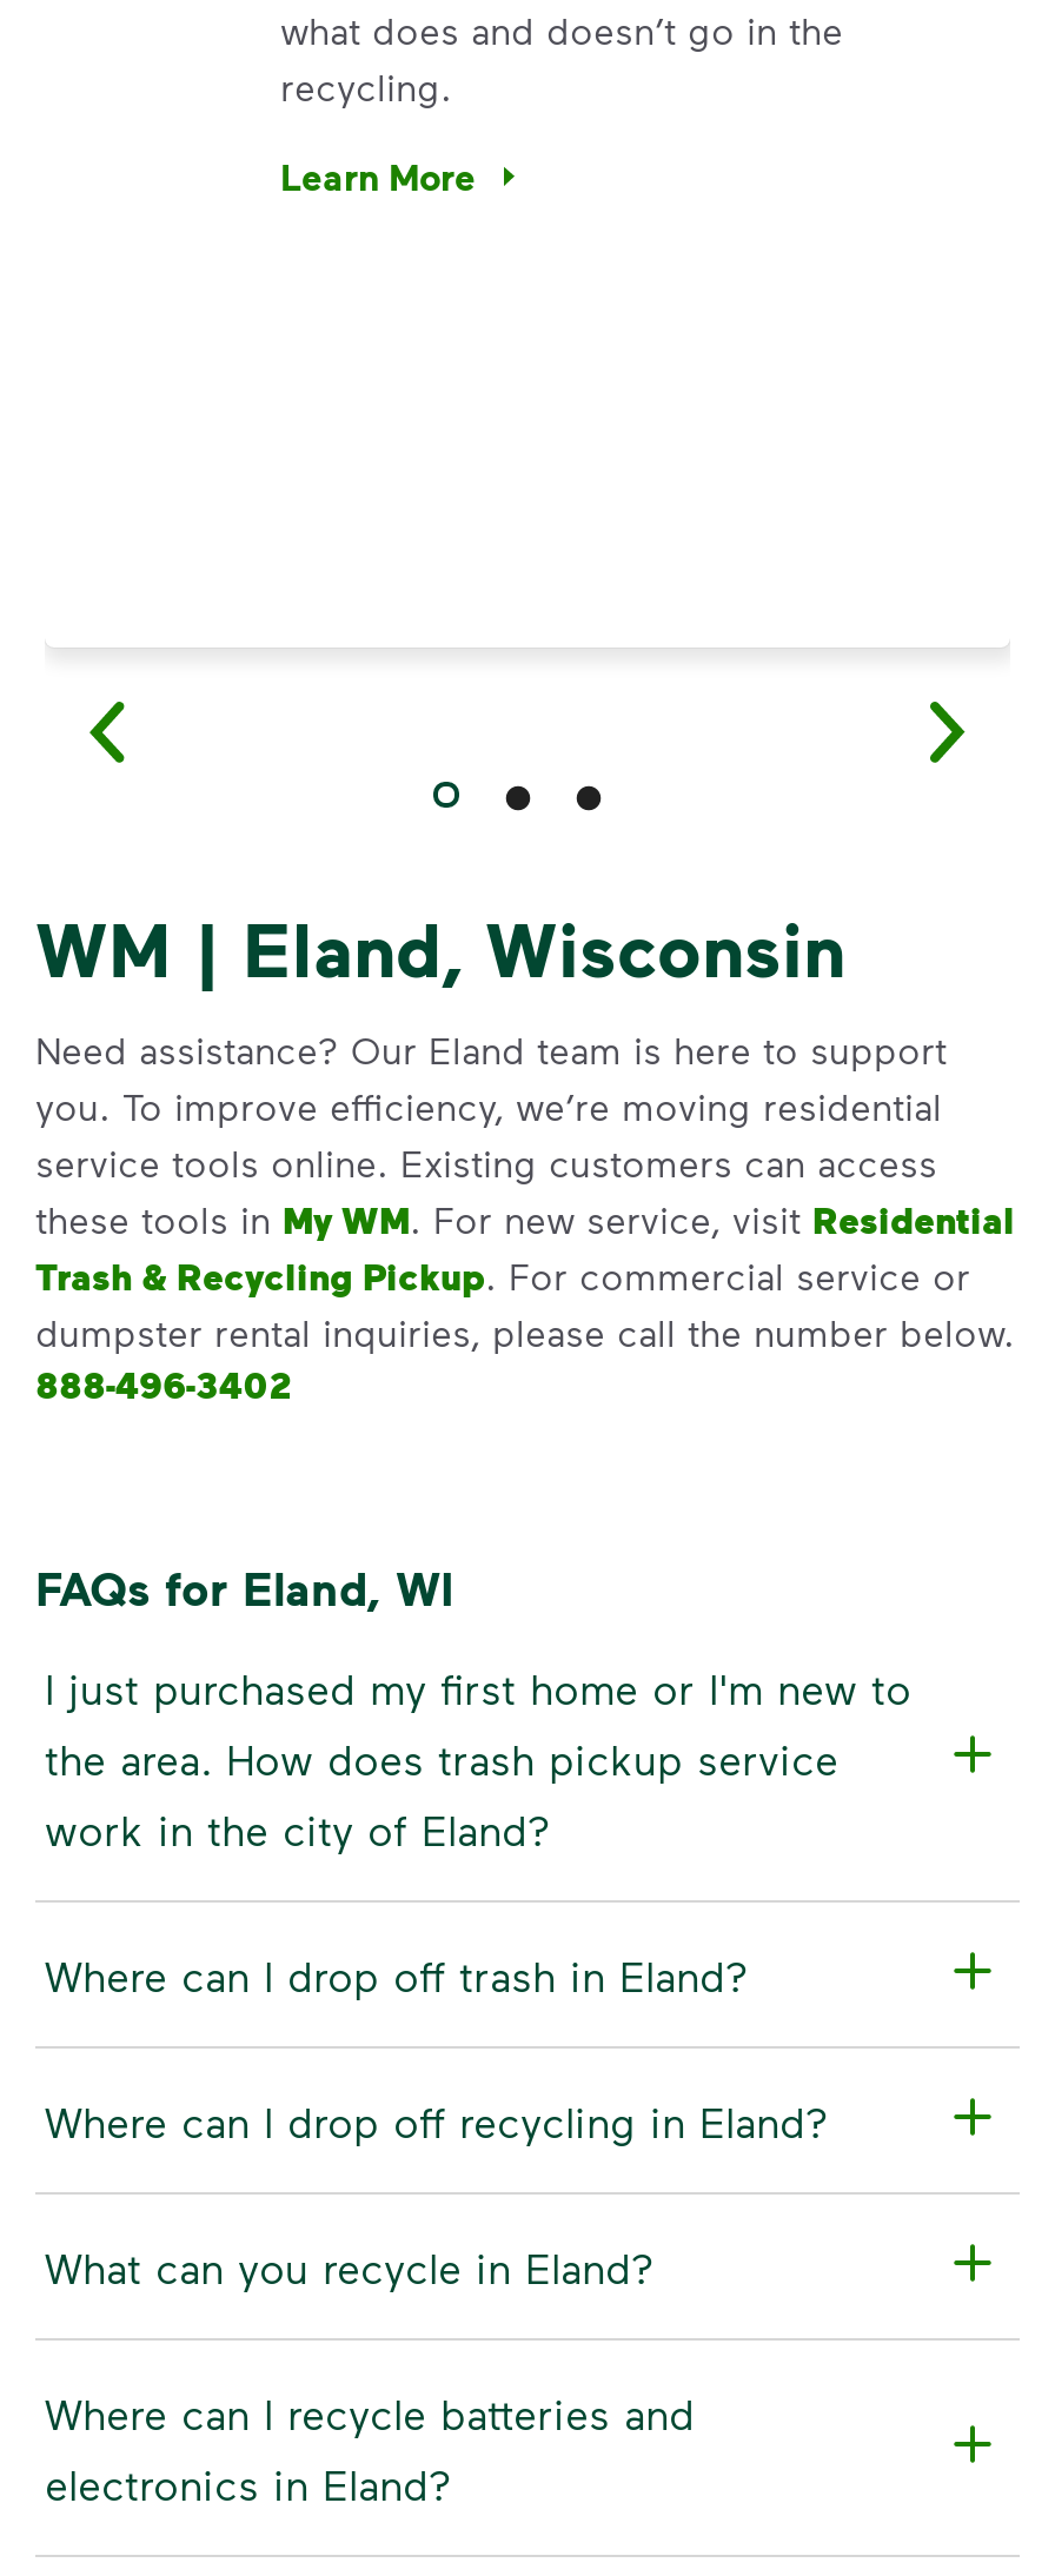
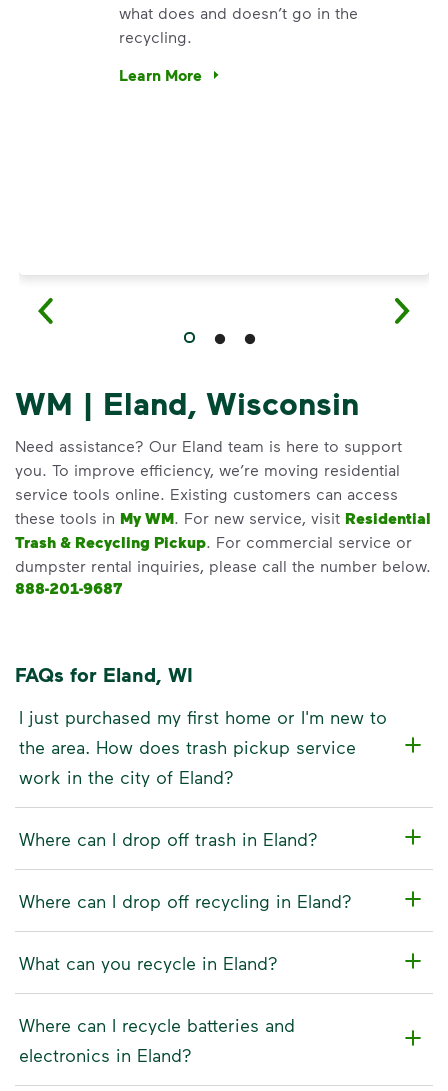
- 888-496-3402
+ 888-201-9687
